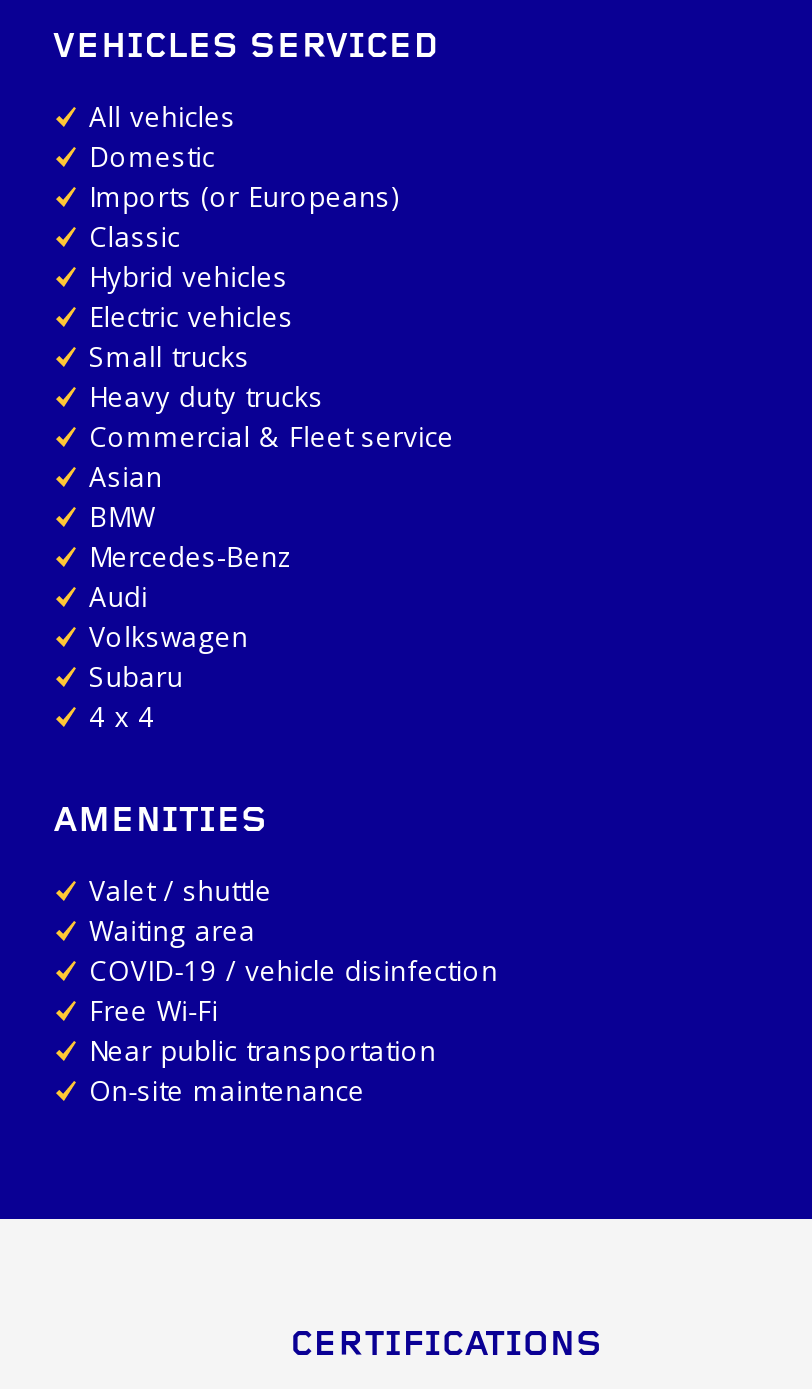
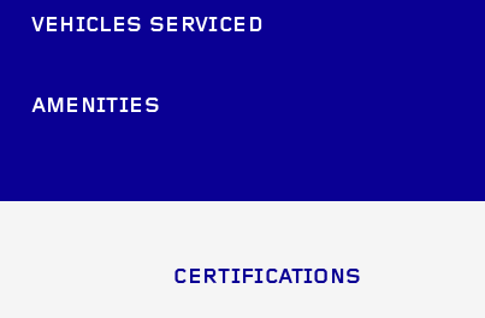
- All vehicles
- Domestic
- Imports (or Europeans)
- Classic
- Hybrid vehicles
- Electric vehicles
- Small trucks
- Heavy duty trucks
- Commercial & Fleet service
- Asian
- BMW
- Mercedes-Benz
- Audi
- Volkswagen
- Subaru
- 4 x 4

- Valet / shuttle
- Waiting area
- COVID-19 / vehicle disinfection
- Free Wi-Fi
- Near public transportation
- On-site maintenance
